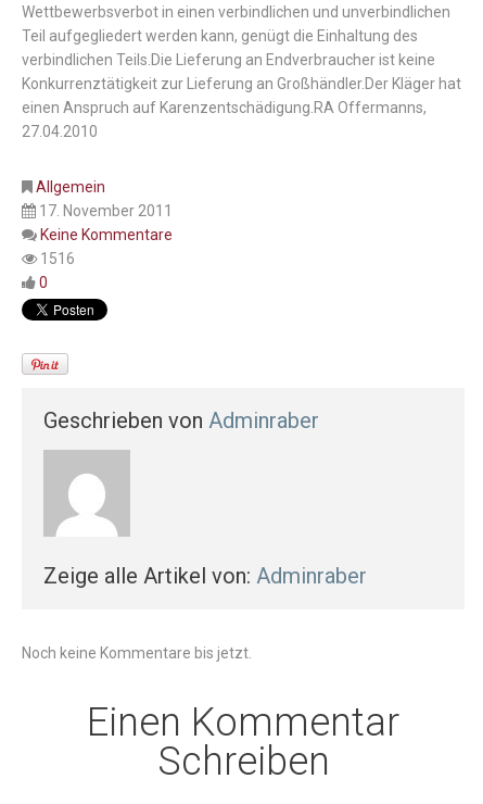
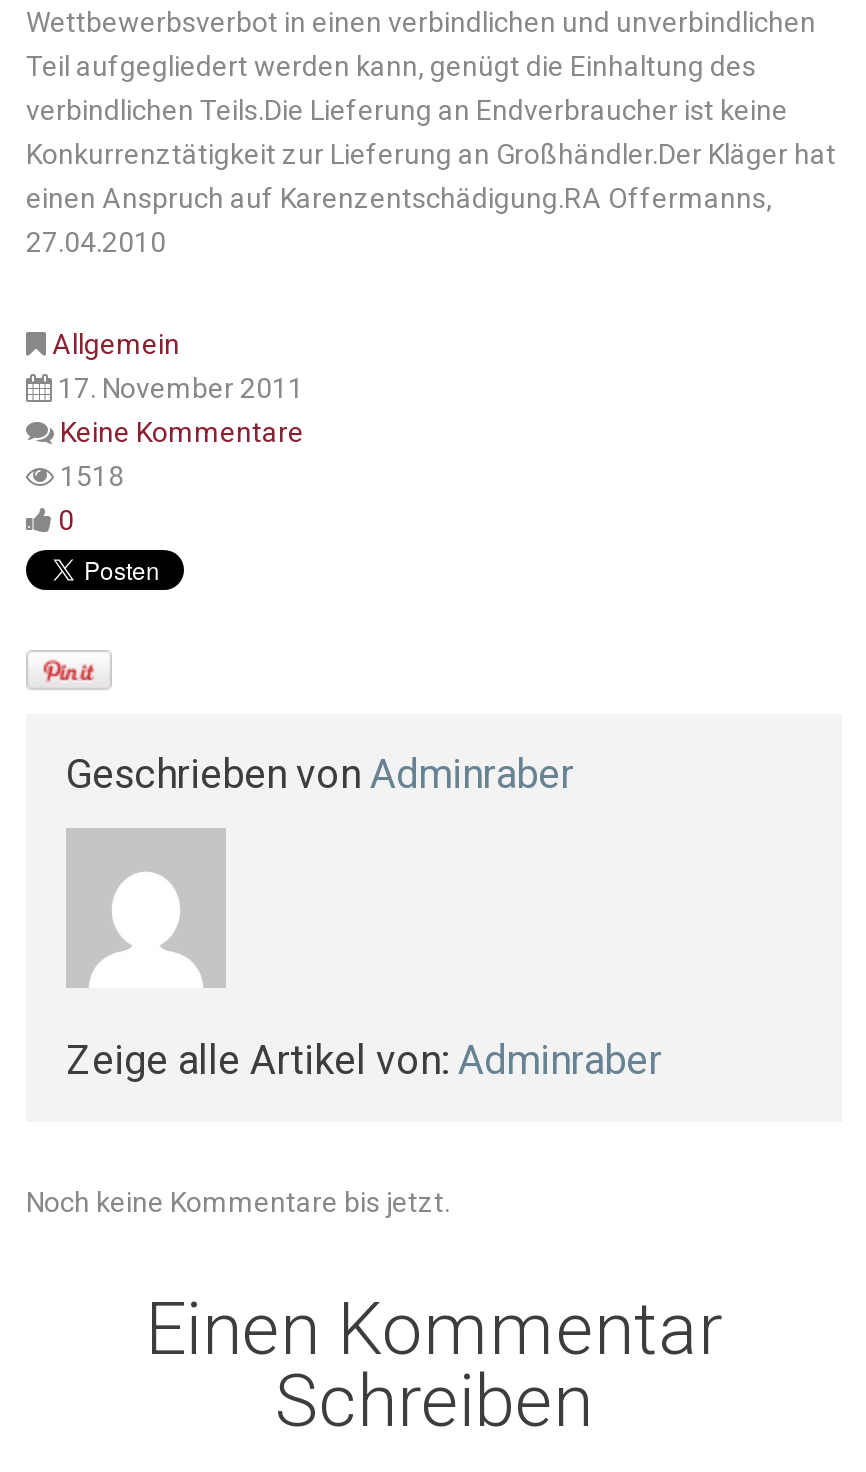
- 1516
+ 1518
